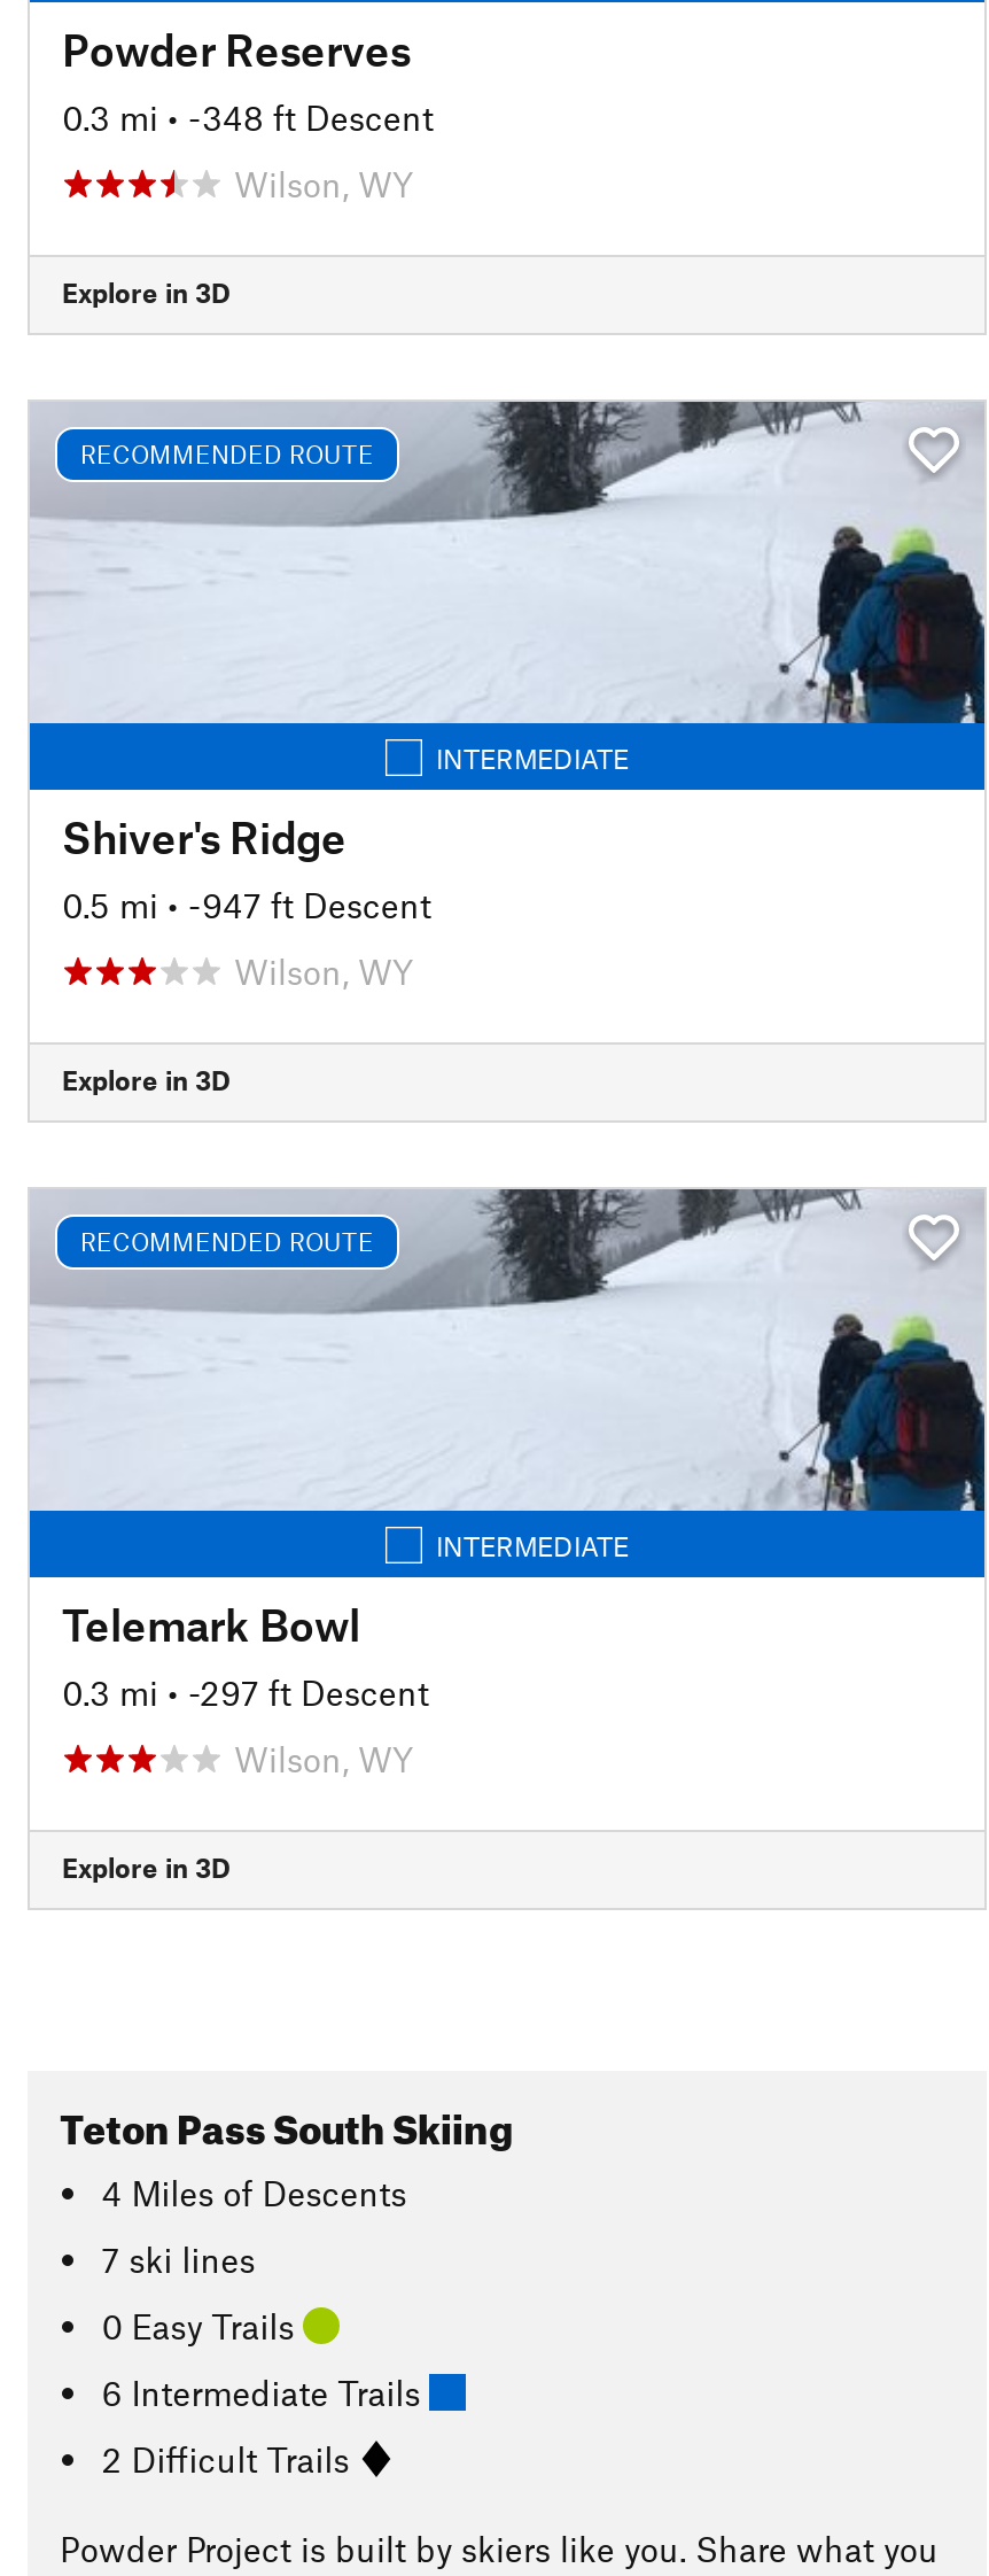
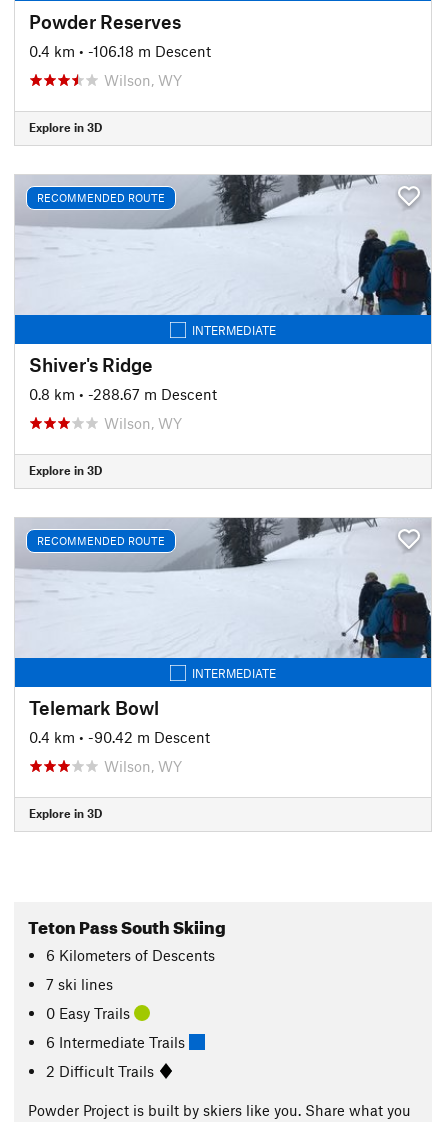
- 0.3 mi • -348 ft Descent
+ 0.4 km • -106.18 m Descent

- 0.5 mi • -947 ft Descent
+ 0.8 km • -288.67 m Descent

- 0.3 mi • -297 ft Descent
+ 0.4 km • -90.42 m Descent

- 4 Miles of Descents
+ 6 Kilometers of Descents
